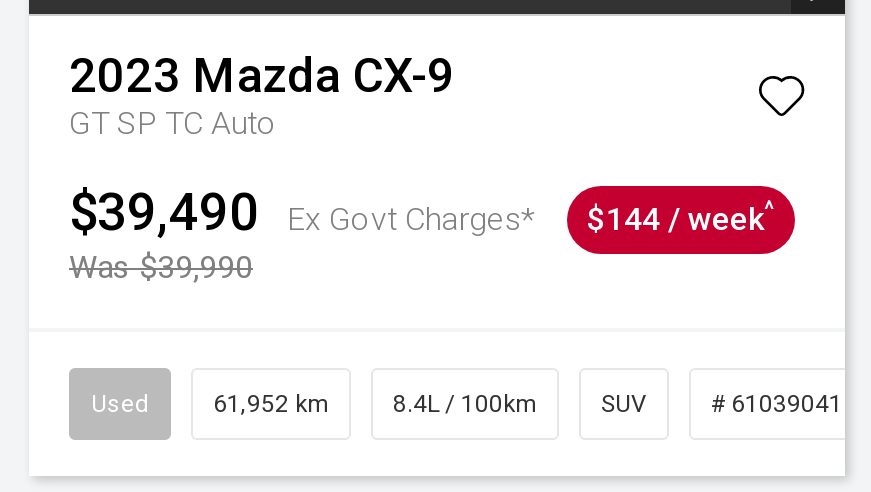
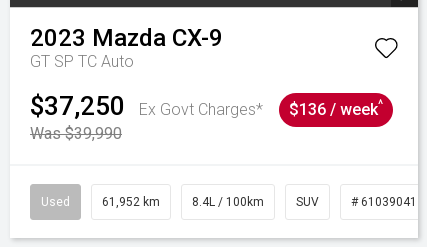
- $39,490
+ $37,250

- $144 / week^
+ $136 / week^
